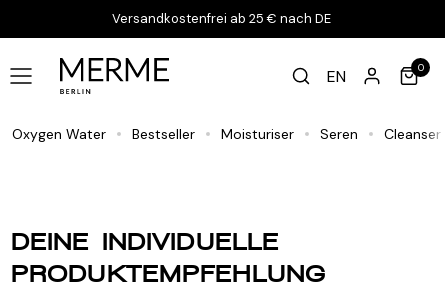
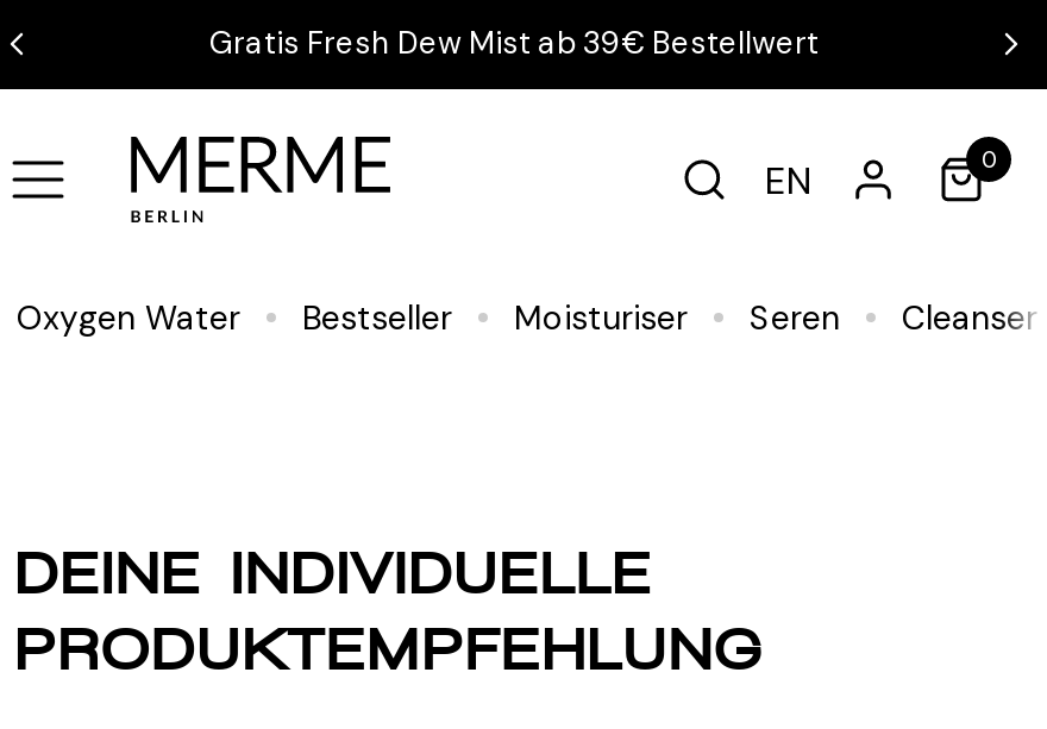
- Versandkostenfrei ab 25 € nach DE
+ Gratis Fresh Dew Mist ab 39€ Bestellwert
